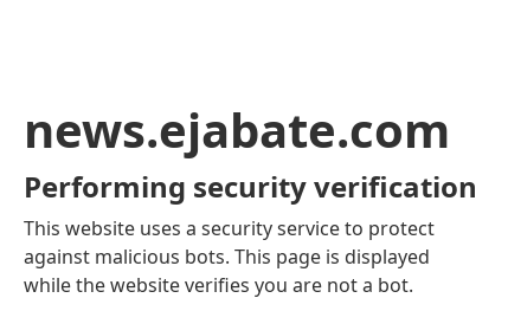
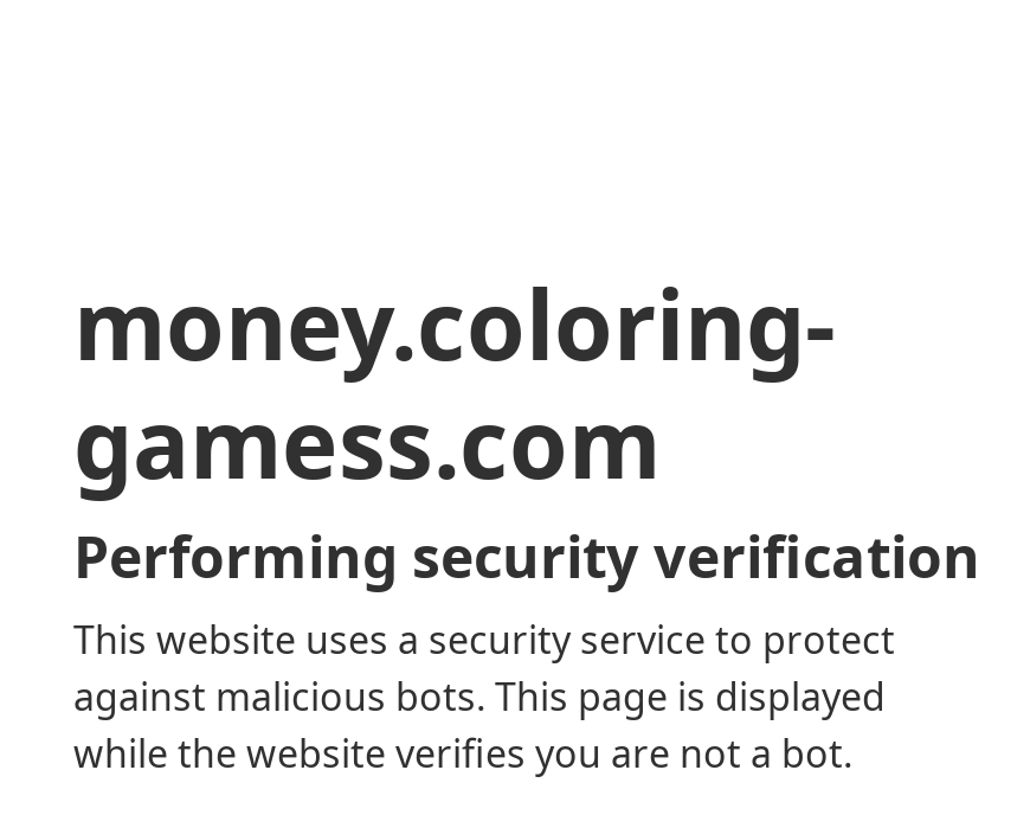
- news.ejabate.com
+ money.coloring-
+ gamess.com
